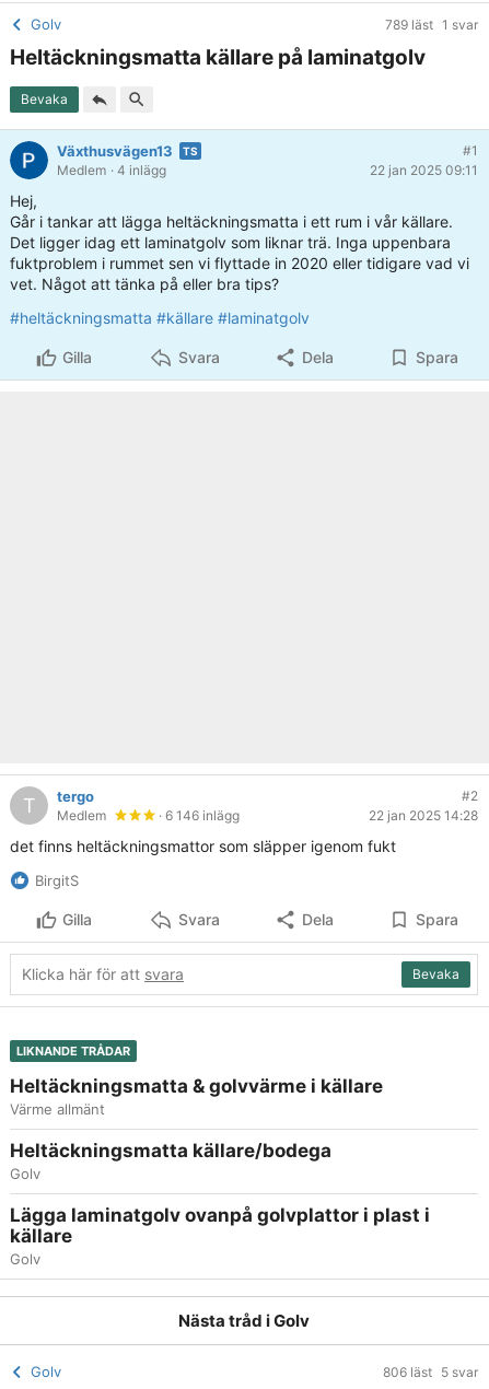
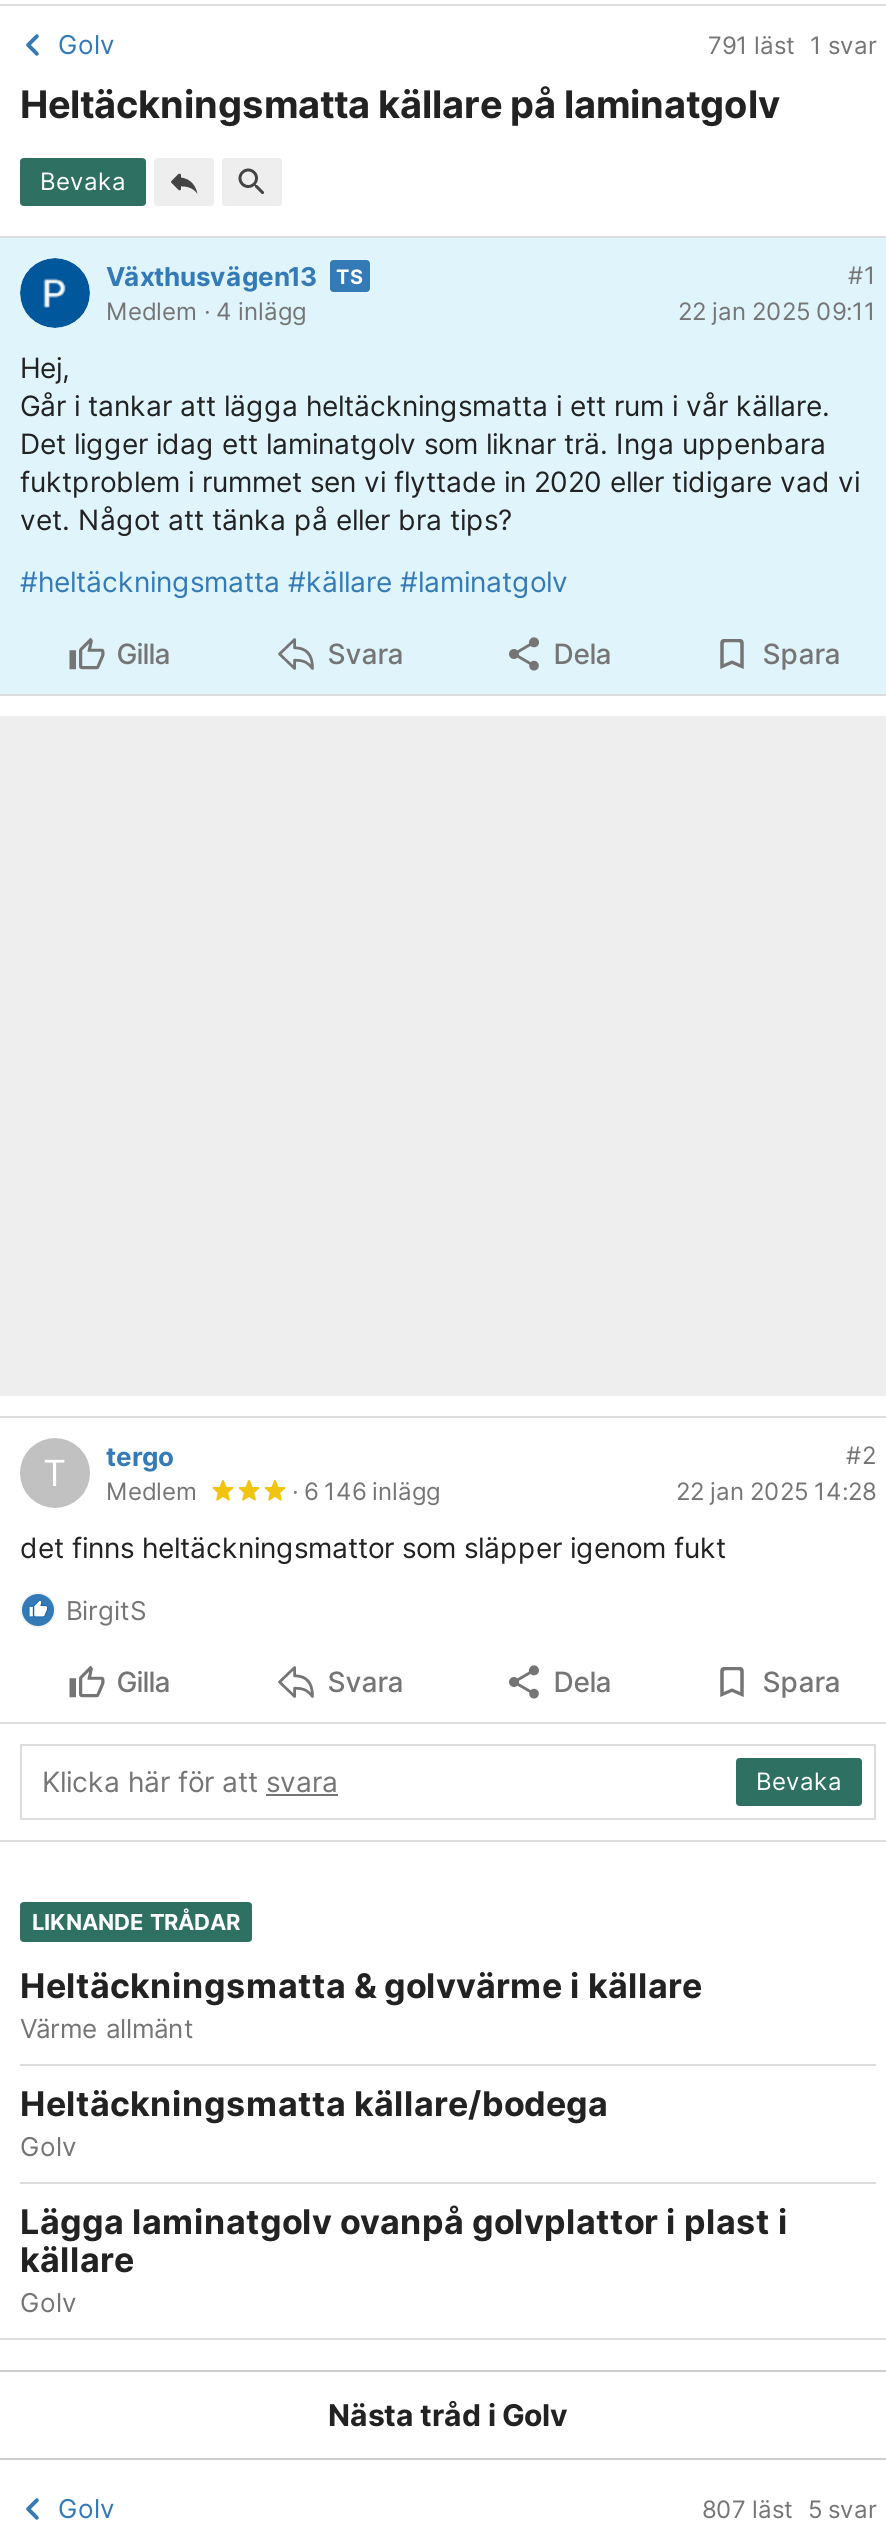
- 789 läst 1 svar
+ 791 läst 1 svar

- 806 läst 5 svar
+ 807 läst 5 svar
